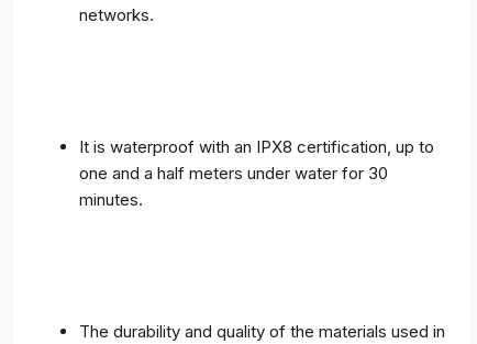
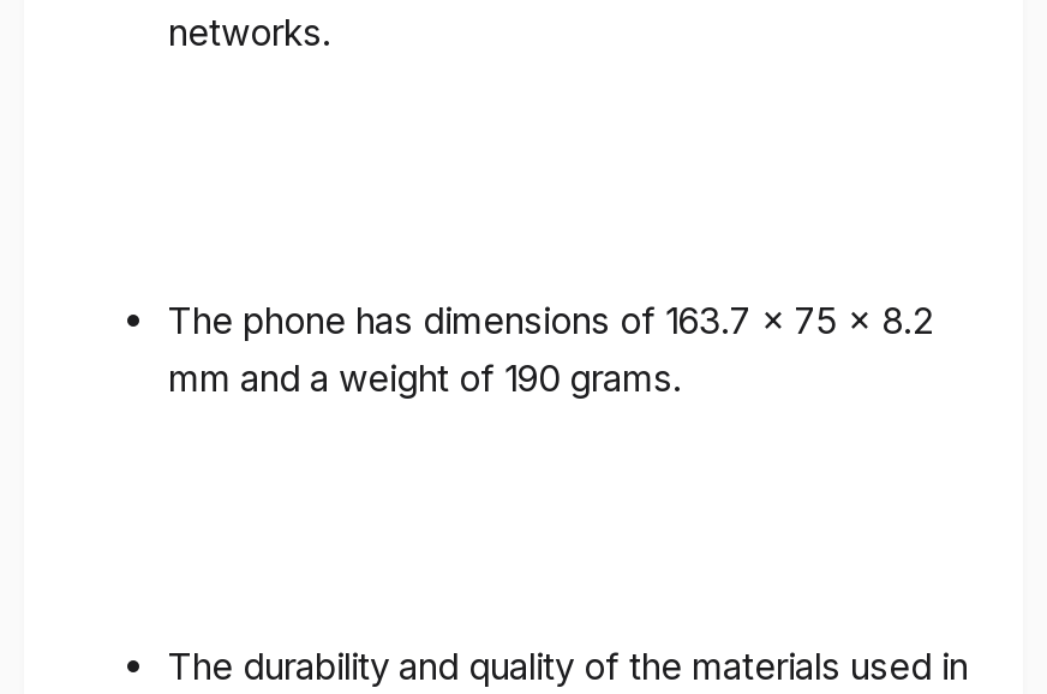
- It is waterproof with an IPX8 certification, up to
- one and a half meters under water for 30
- minutes.
+ The phone has dimensions of 163.7 x 75 x 8.2
+ mm and a weight of 190 grams.
